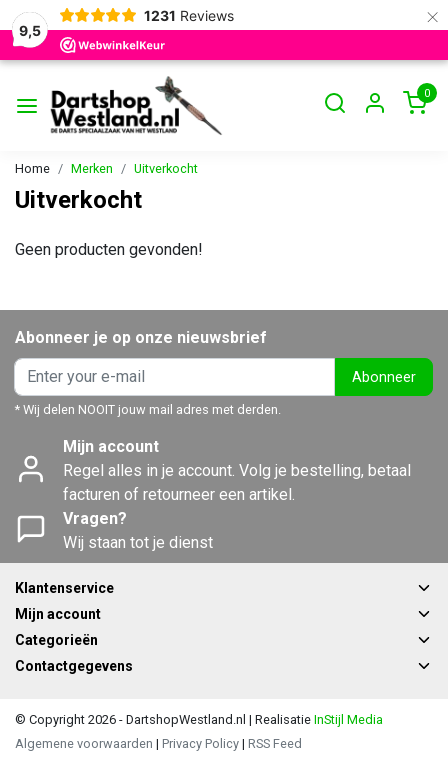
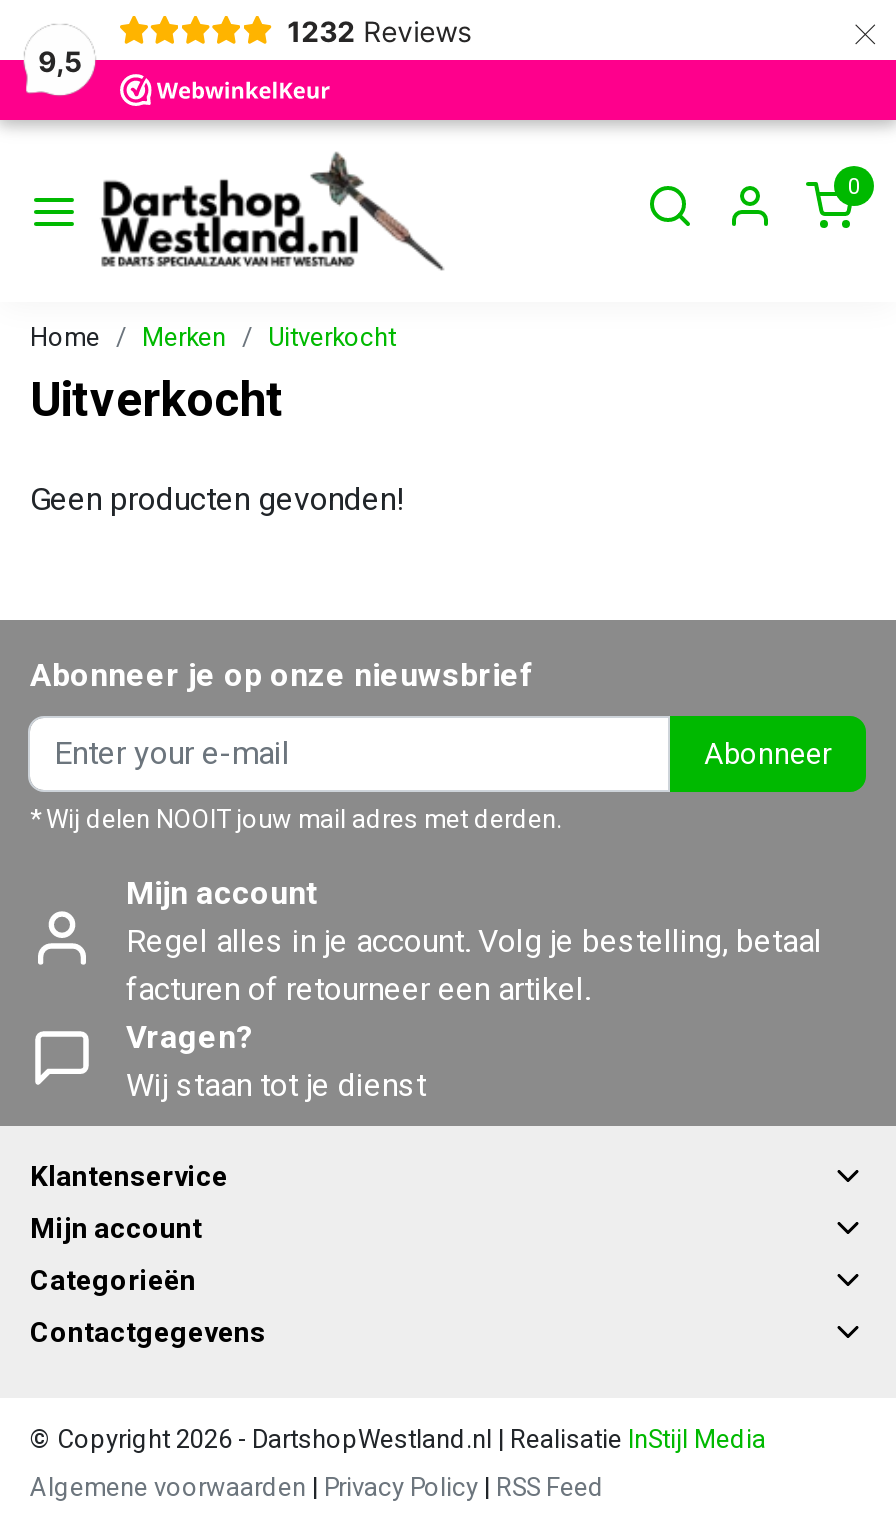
- 1231 Reviews
+ 1232 Reviews
